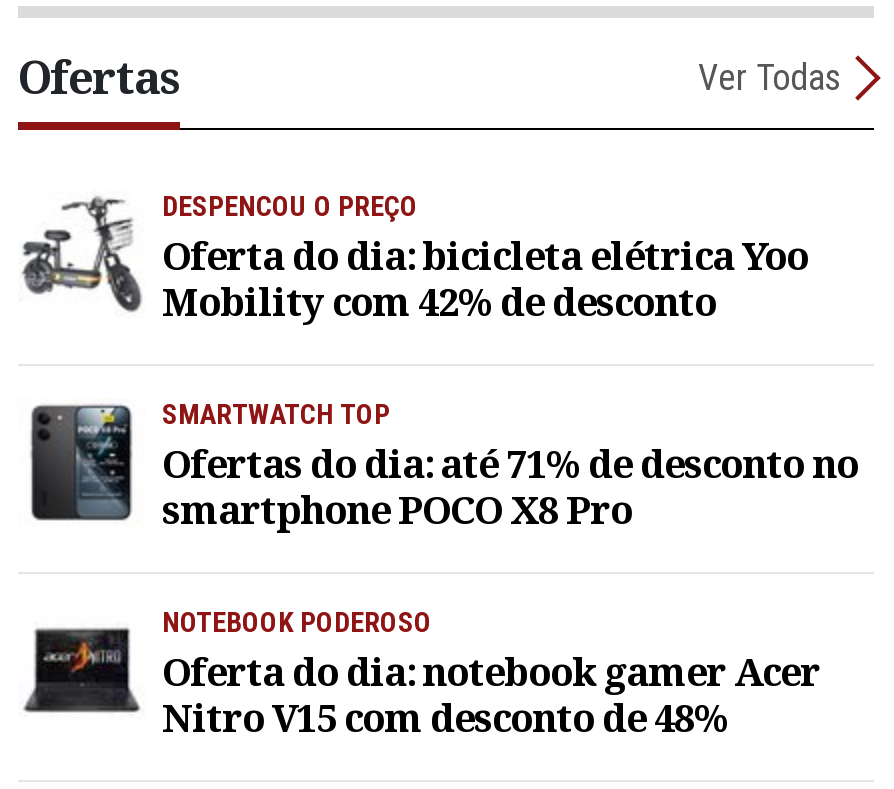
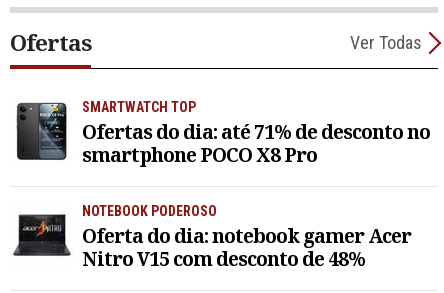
- [image]
- DESPENCOU O PREÇO
- Oferta do dia: bicicleta elétrica Yoo
- Mobility com 42% de desconto
